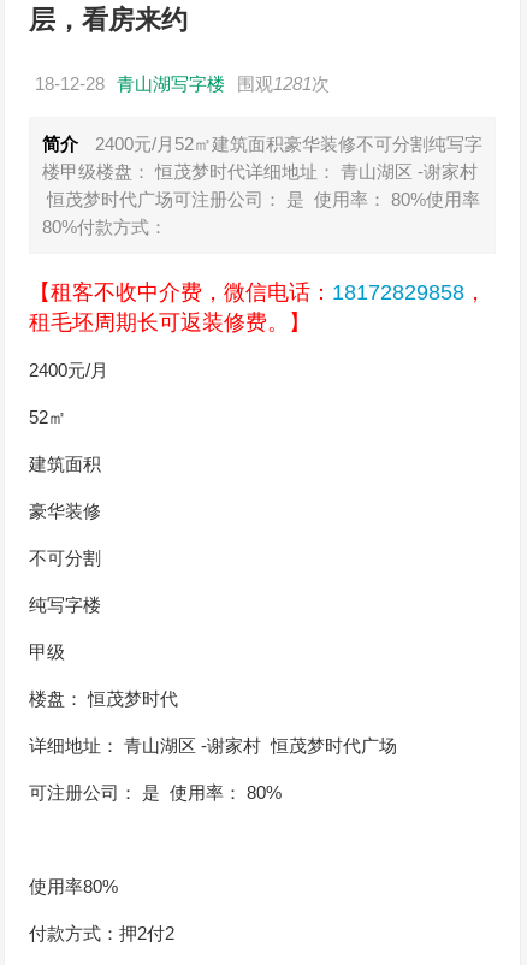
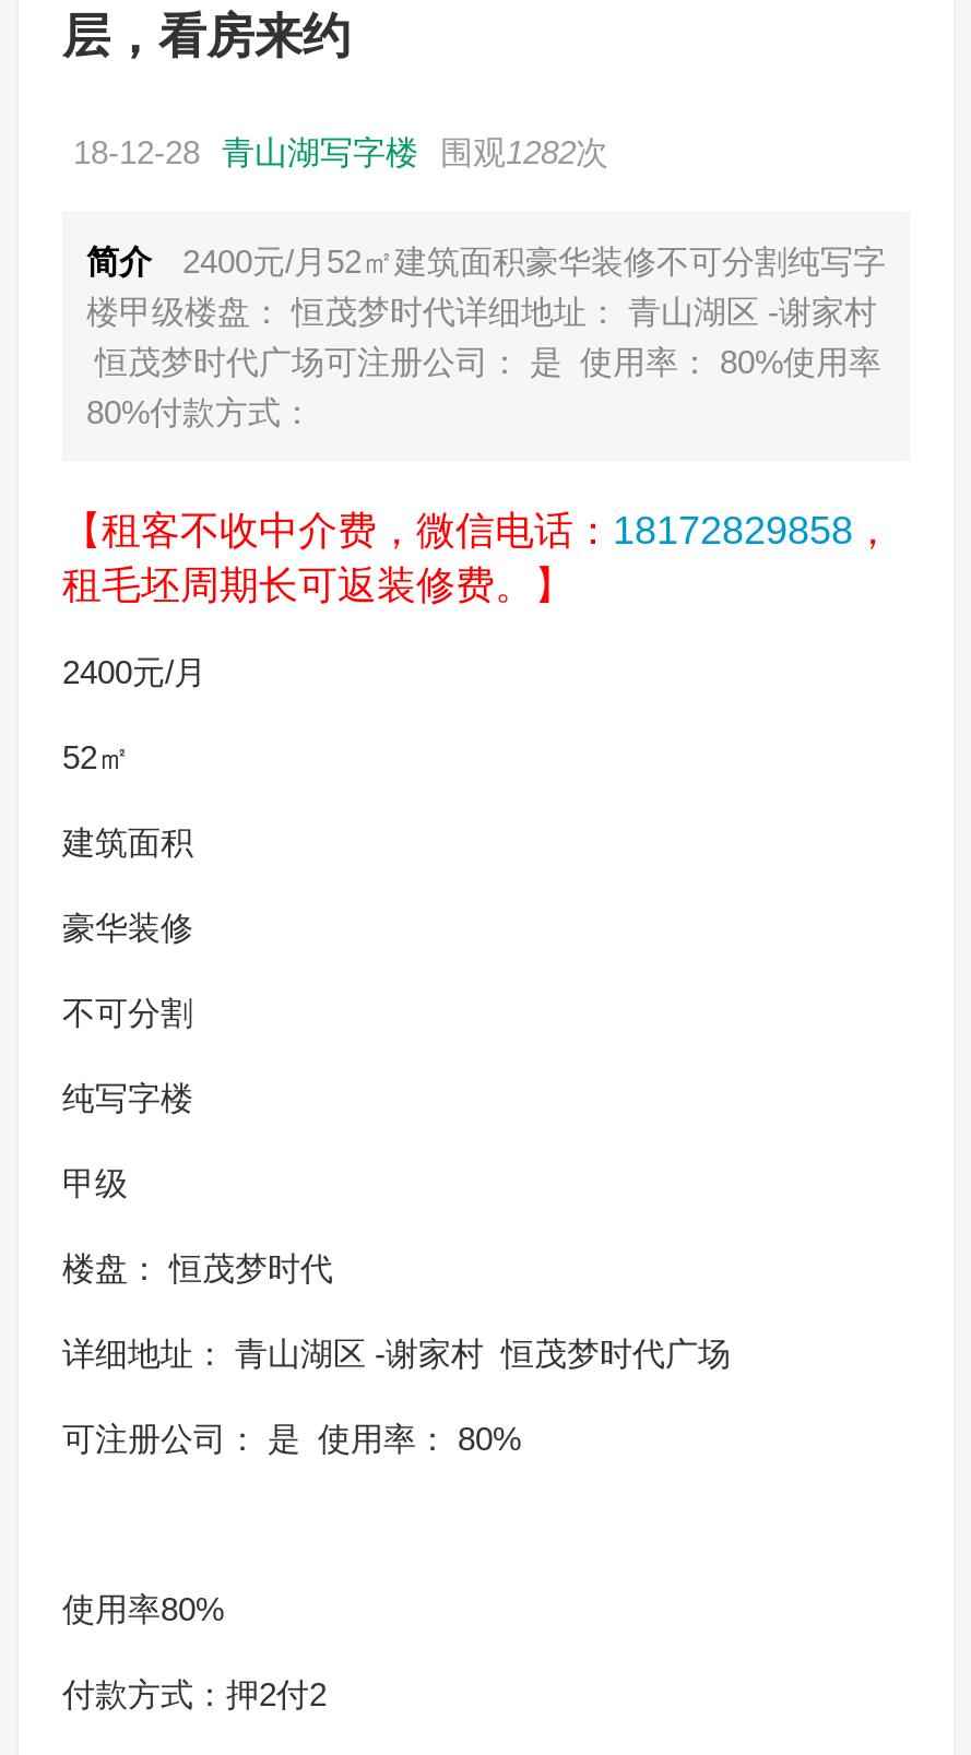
- 18-12-28 青山湖写字楼 围观1281次
+ 18-12-28 青山湖写字楼 围观1282次
